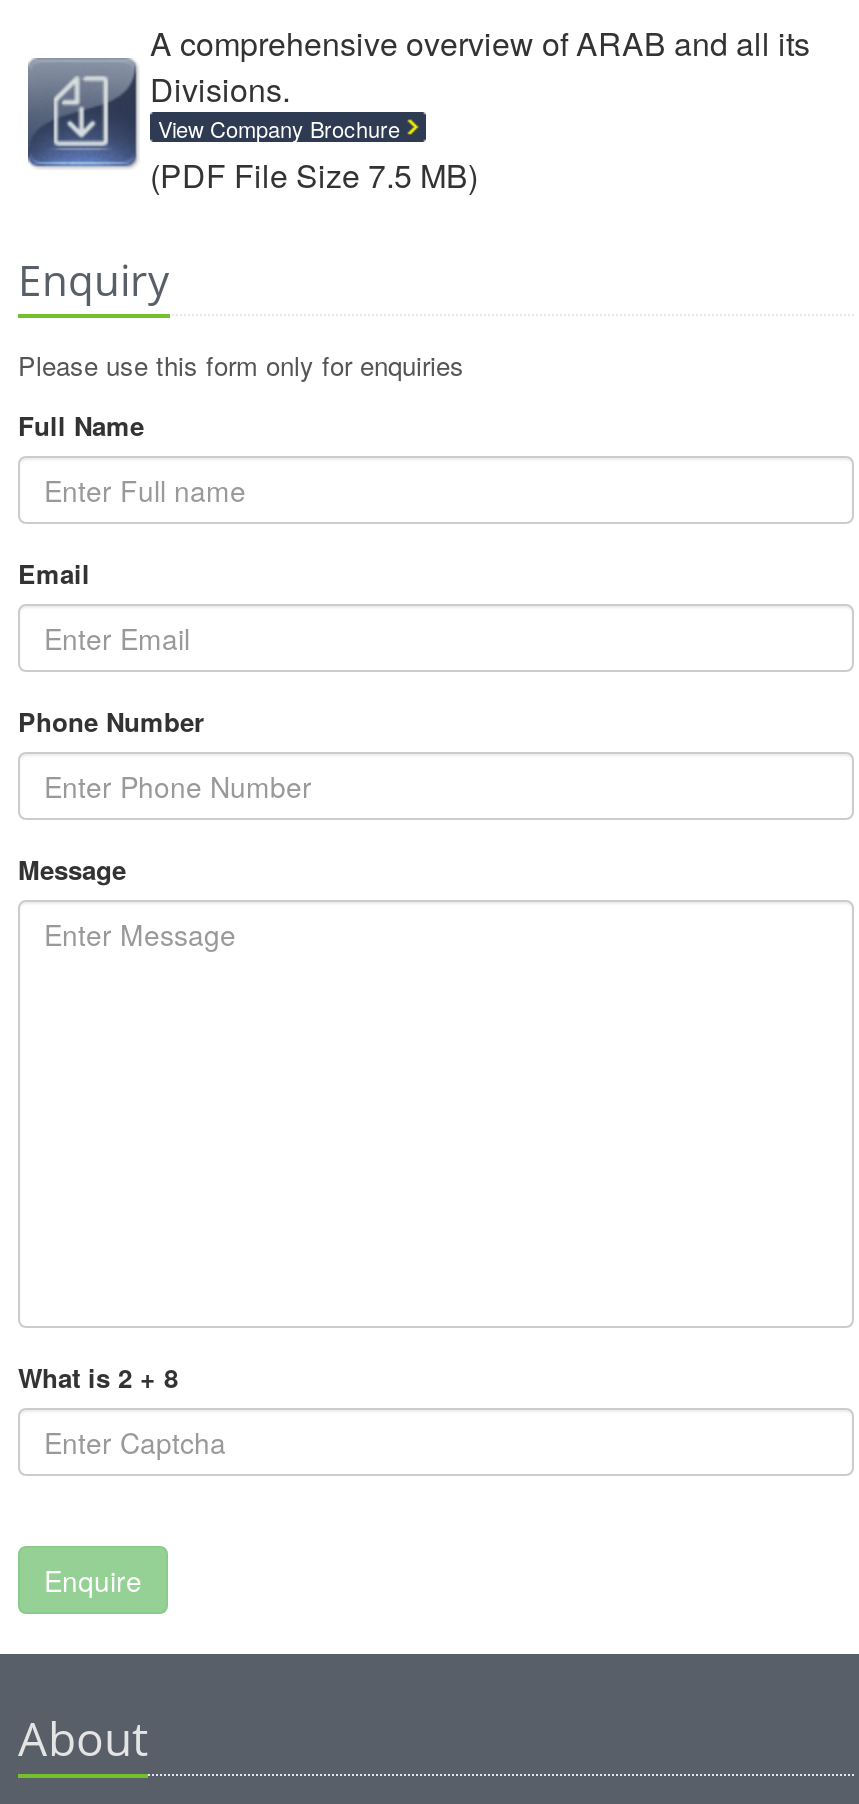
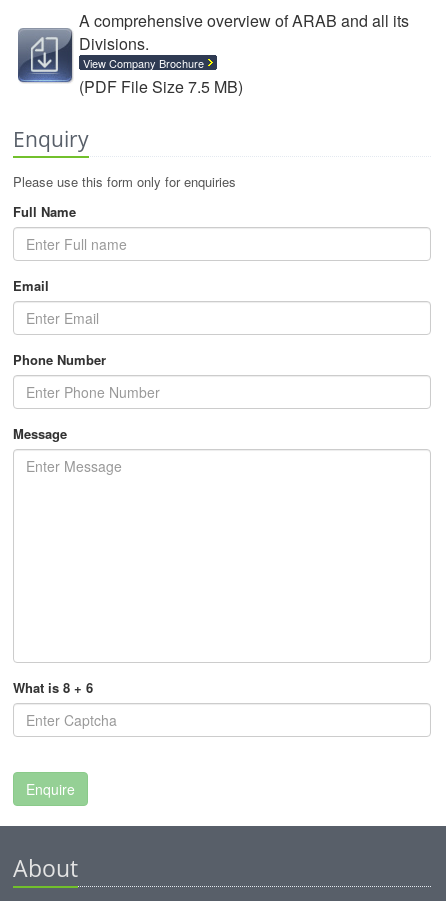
- What is 2 + 8
+ What is 8 + 6
